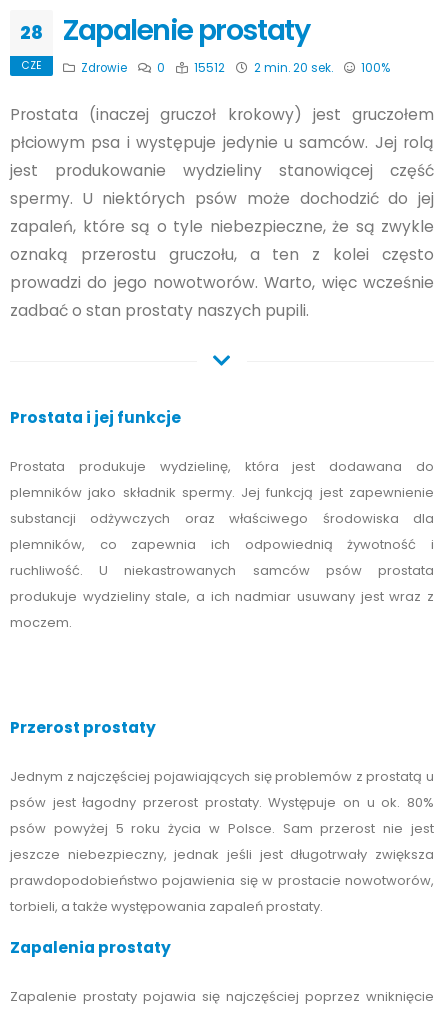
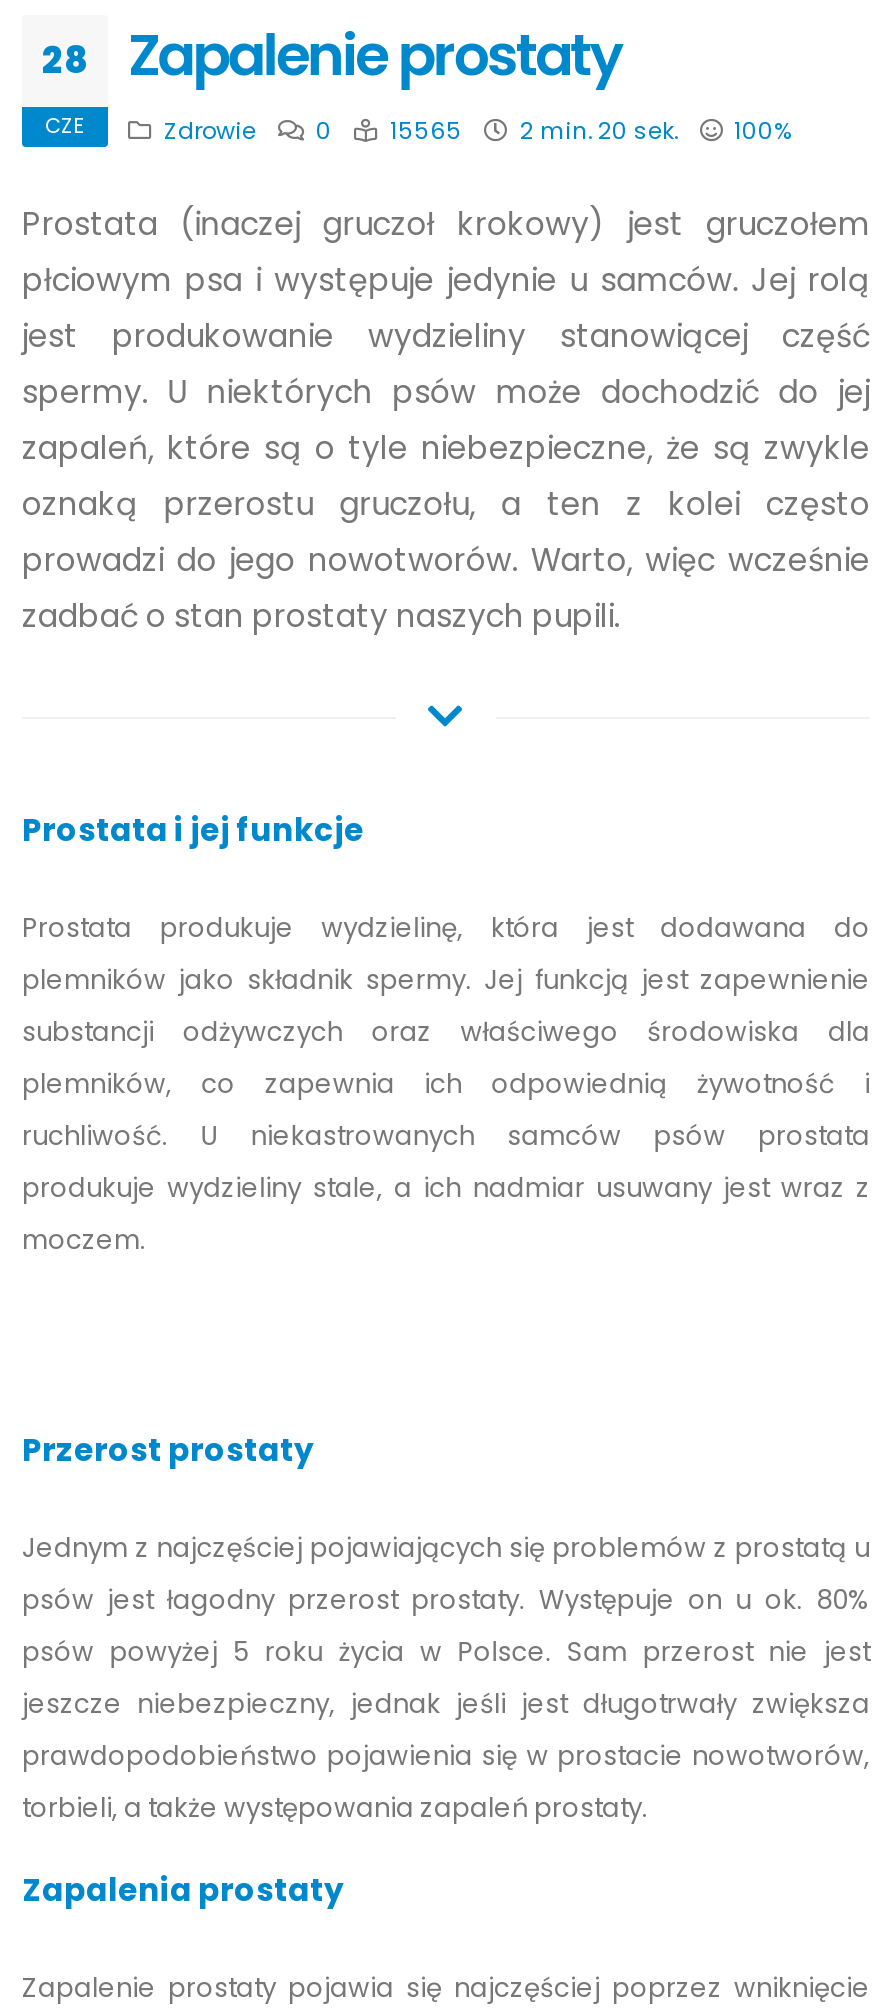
- Zdrowie 0 15512 2 min. 20 sek. 100%
+ Zdrowie 0 15565 2 min. 20 sek. 100%
